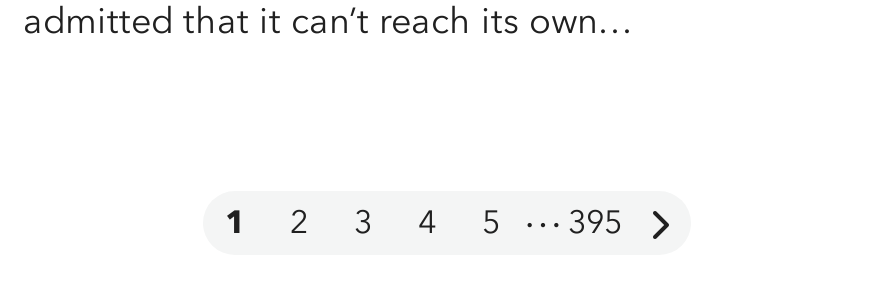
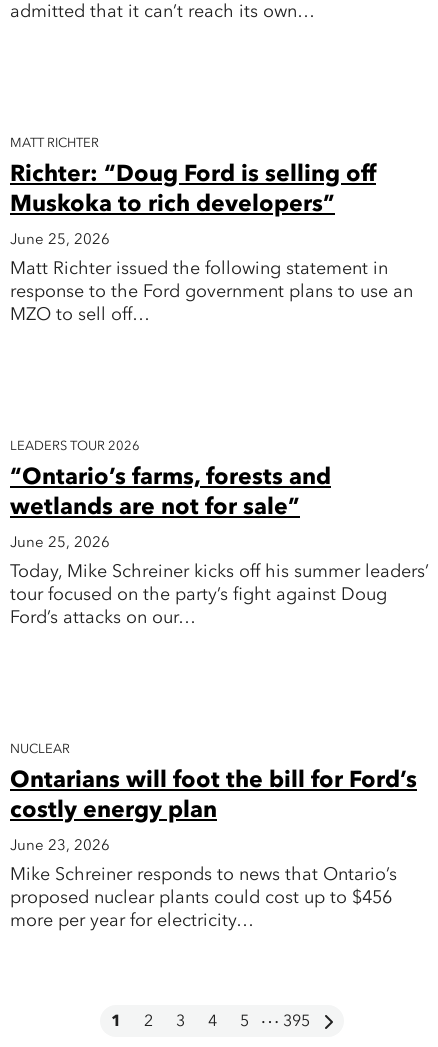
+ Richter: “Doug Ford is selling off
+ Muskoka to rich developers”

+ MATT RICHTER

+ June 25, 2026
+ Matt Richter issued the following statement in
+ response to the Ford government plans to use an
+ MZO to sell off…

+ “Ontario’s farms, forests and
+ wetlands are not for sale”

+ LEADERS TOUR 2026

+ June 25, 2026
+ Today, Mike Schreiner kicks off his summer leaders’
+ tour focused on the party’s fight against Doug
+ Ford’s attacks on our…

+ Ontarians will foot the bill for Ford’s
+ costly energy plan

+ NUCLEAR

+ June 23, 2026
+ Mike Schreiner responds to news that Ontario’s
+ proposed nuclear plants could cost up to $456
+ more per year for electricity…
